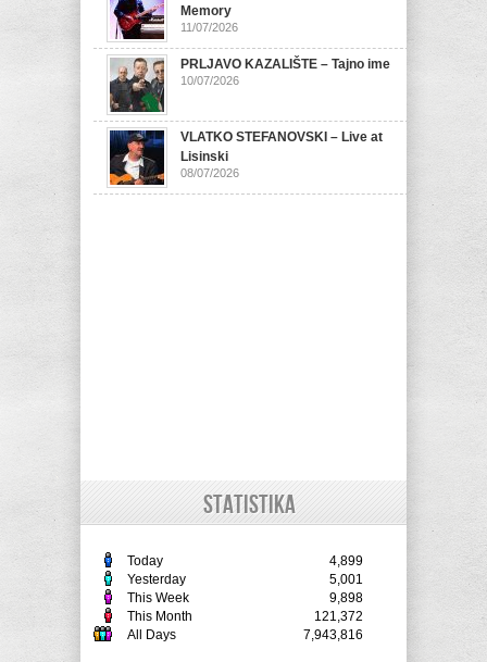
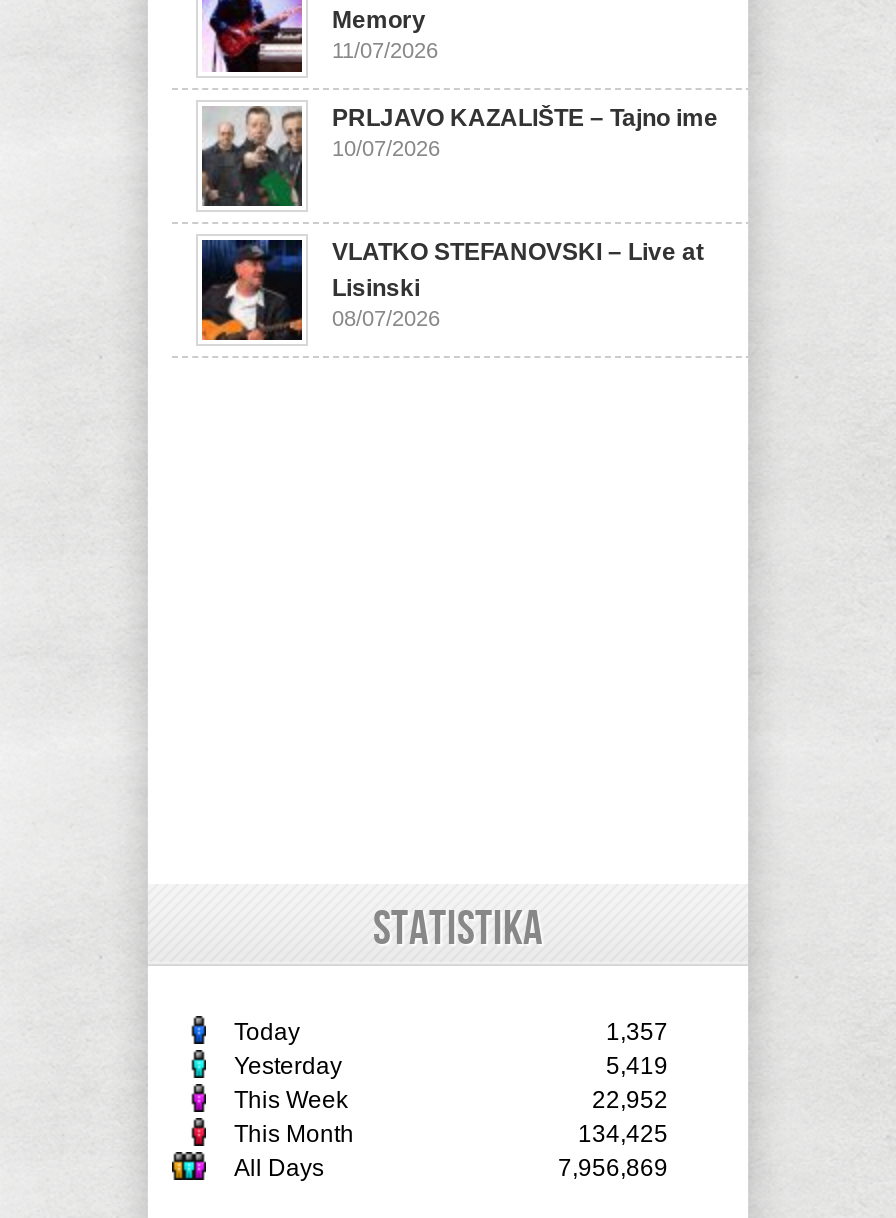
- 4,899
+ 1,357

- 5,001
+ 5,419

- 9,898
+ 22,952

- 121,372
+ 134,425

- 7,943,816
+ 7,956,869
